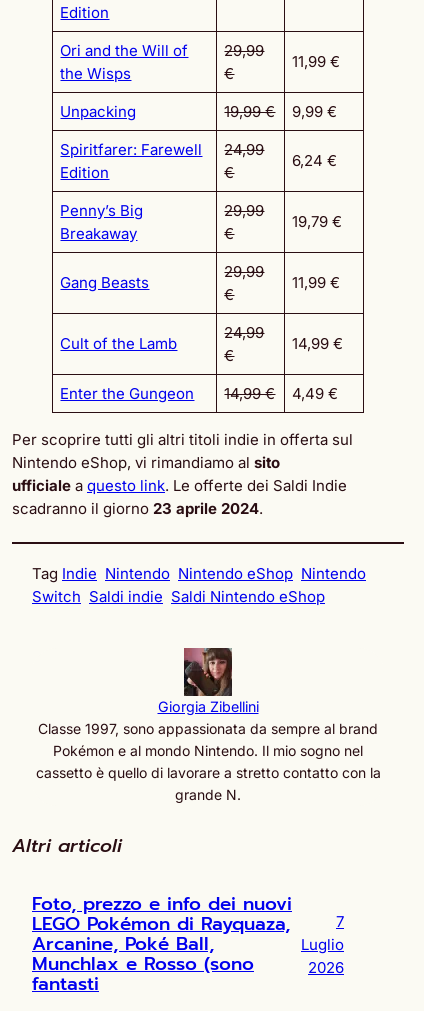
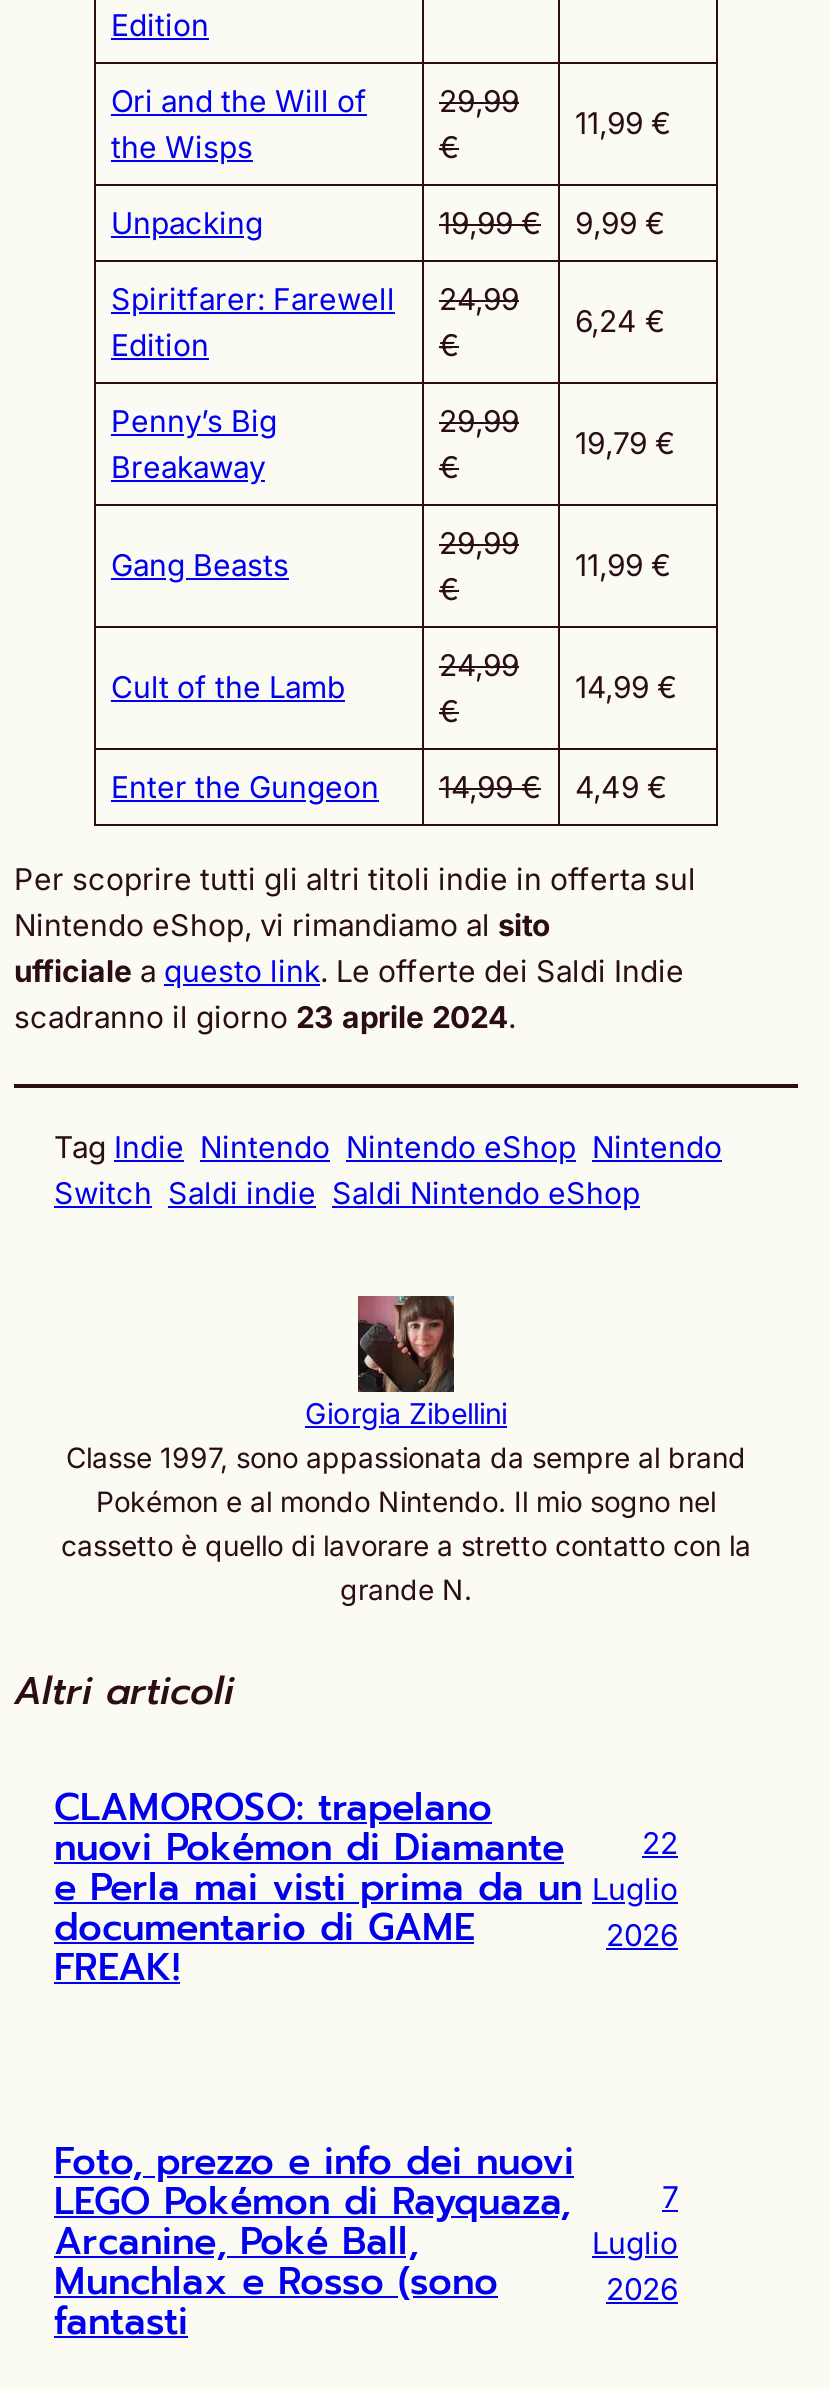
+ CLAMOROSO: trapelano
+ nuovi Pokémon di Diamante
+ e Perla mai visti prima da un
+ documentario di GAME
+ FREAK!

+ 22
+ Luglio
+ 2026
